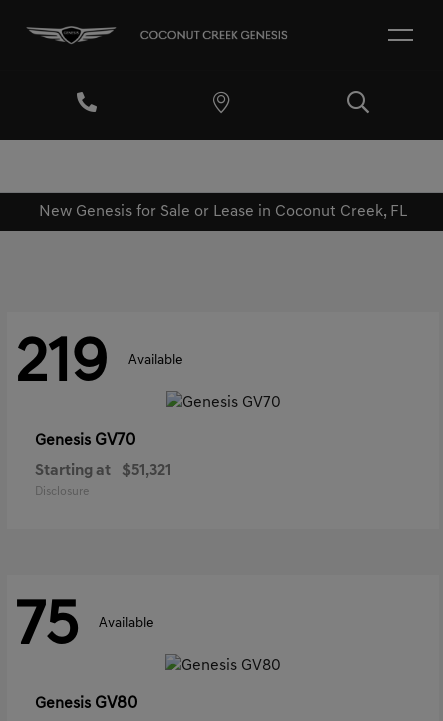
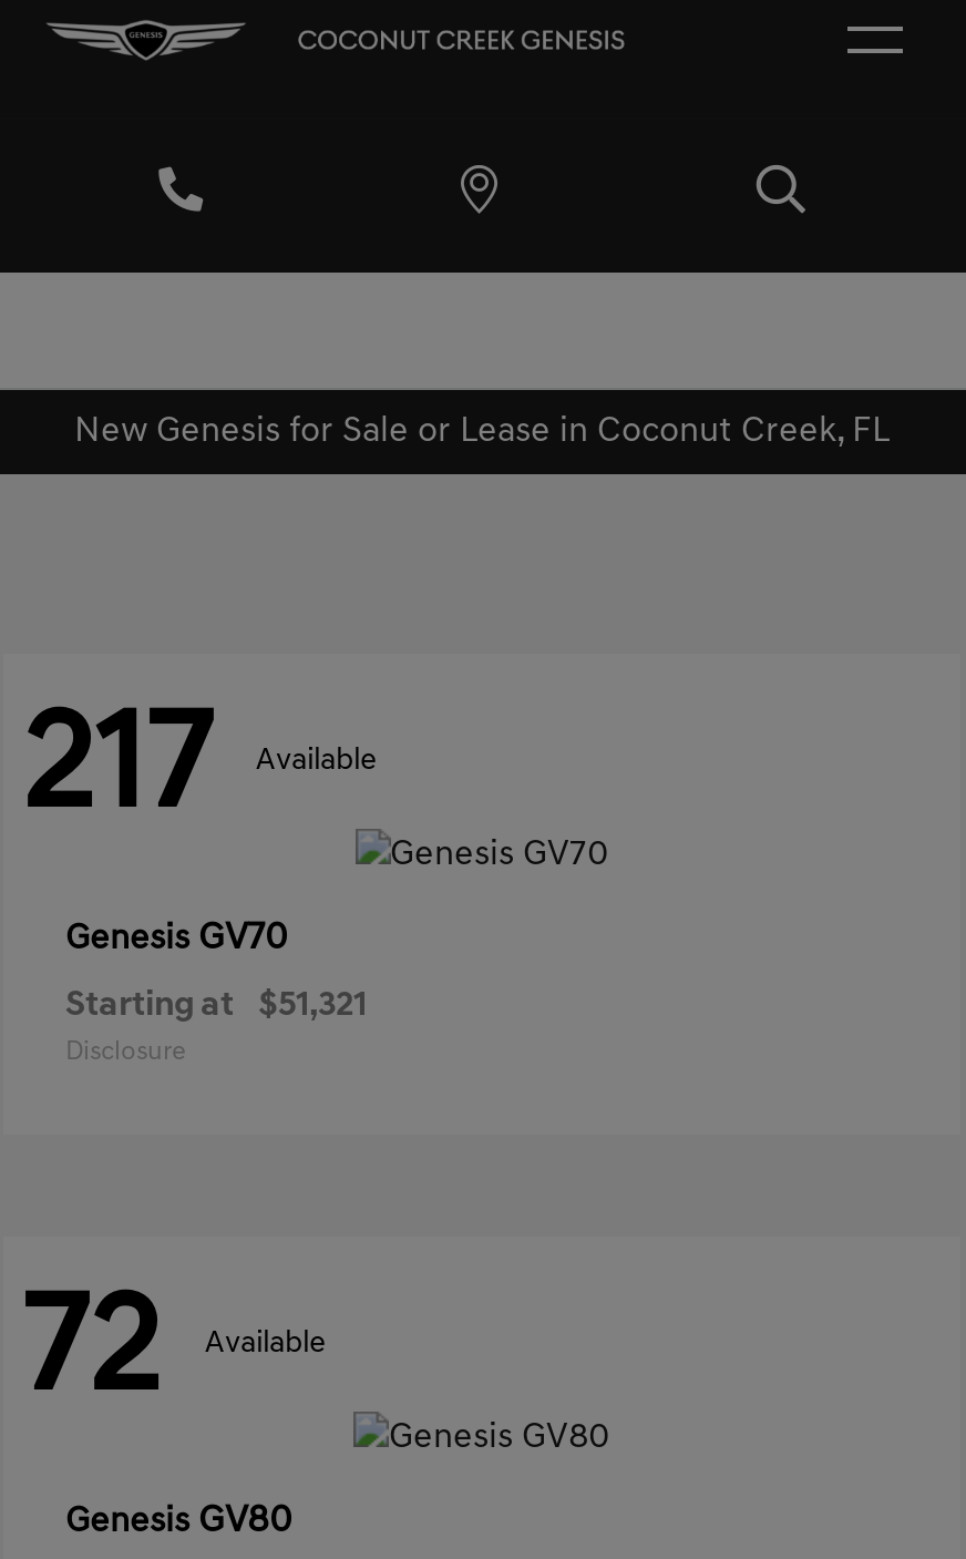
- 219 Available
+ 217 Available

- 75 Available
+ 72 Available
